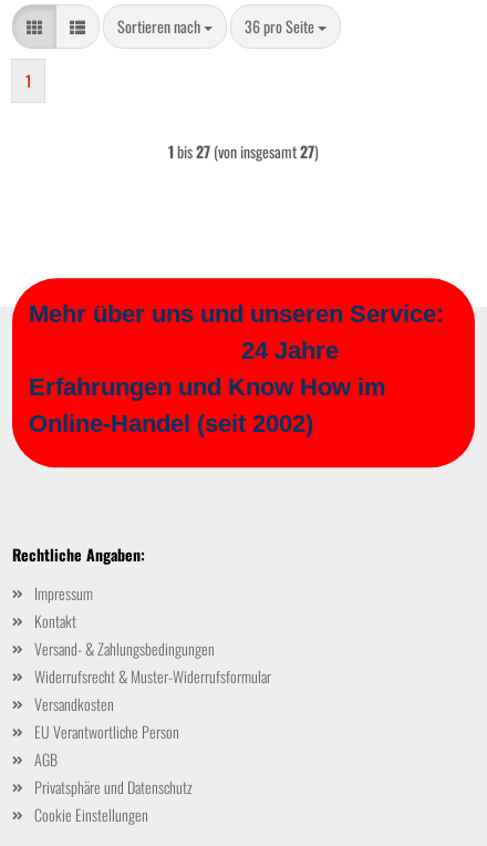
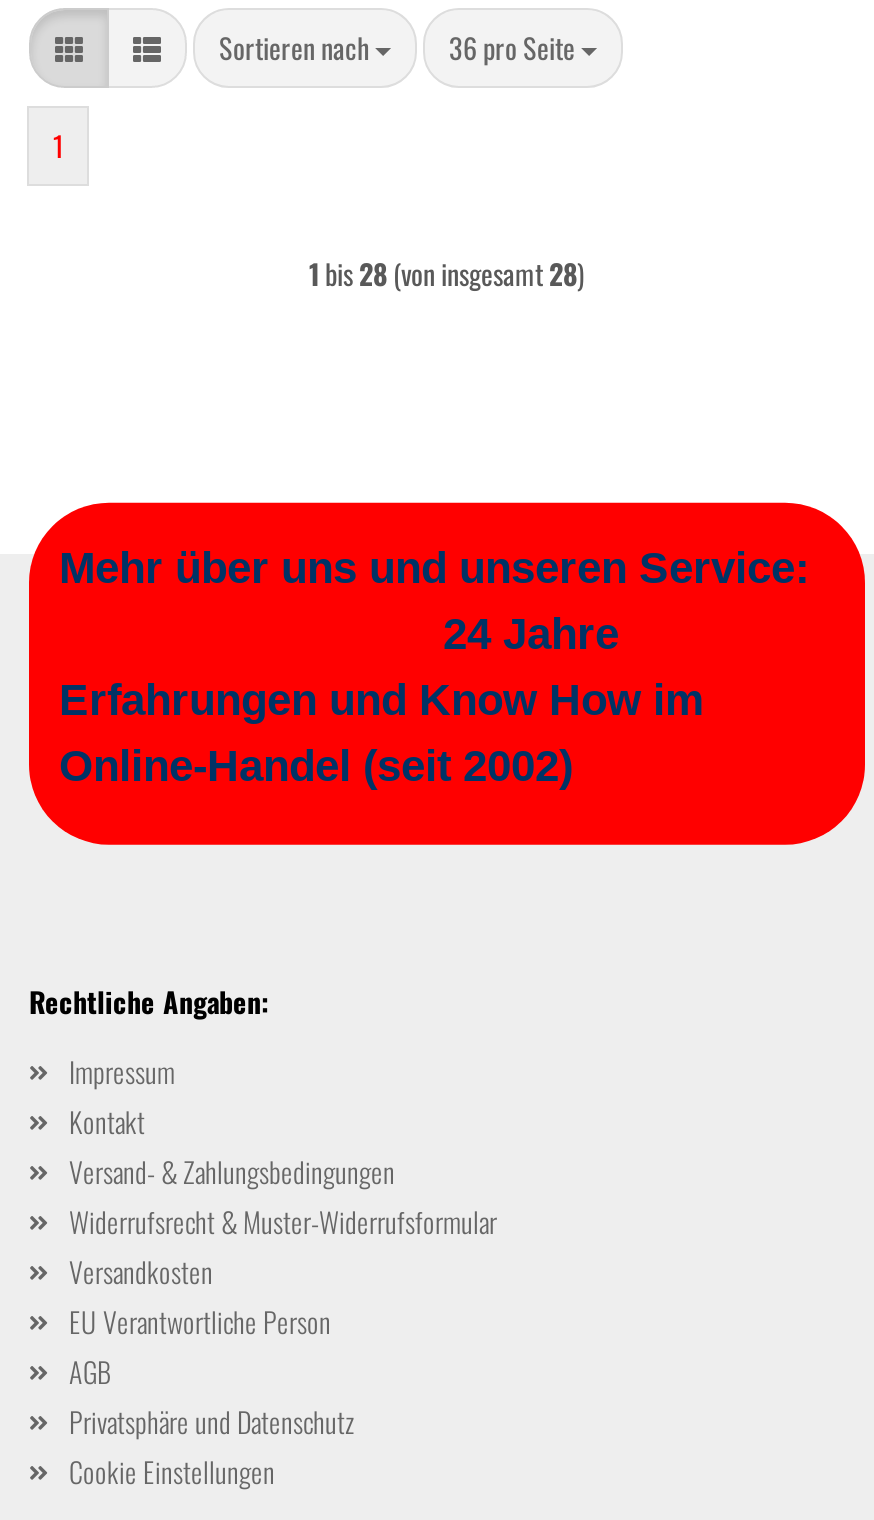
- 1 bis27 (von insgesamt27)
+ 1 bis28 (von insgesamt28)
